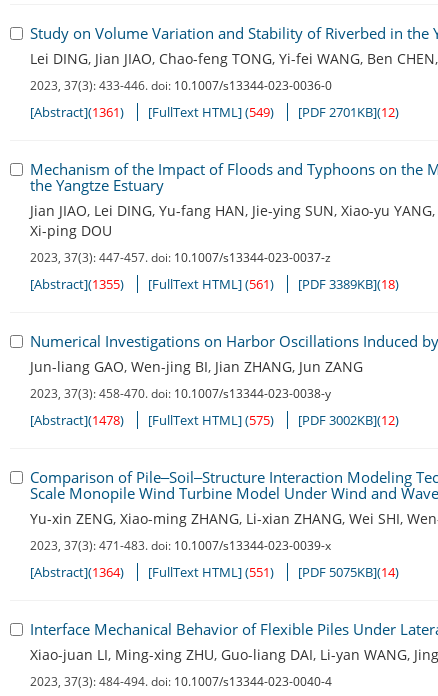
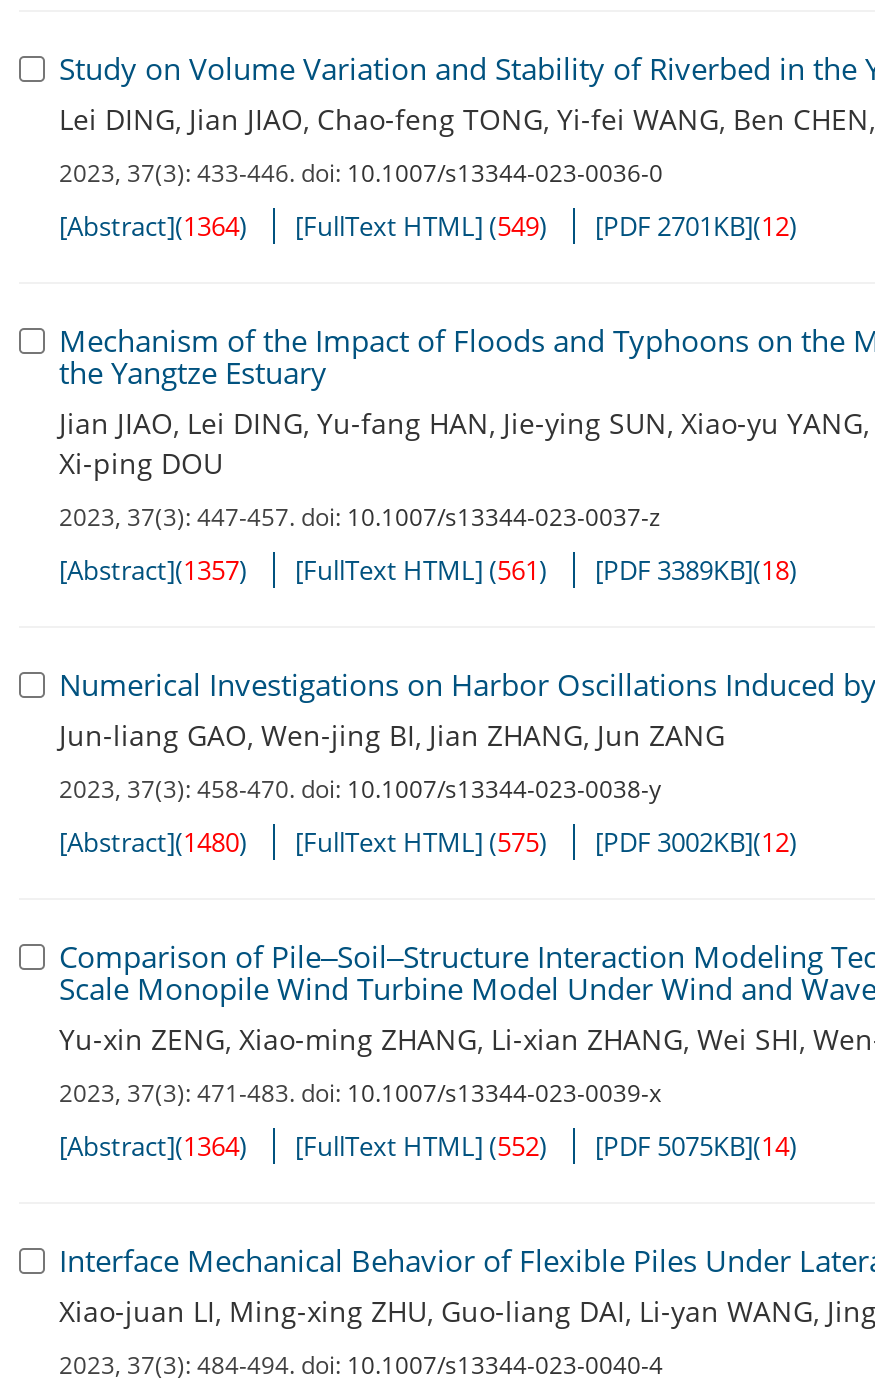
- [Abstract](1361) [FullText HTML] (549) [PDF 2701KB](12)
+ [Abstract](1364) [FullText HTML] (549) [PDF 2701KB](12)

- [Abstract](1355) [FullText HTML] (561) [PDF 3389KB](18)
+ [Abstract](1357) [FullText HTML] (561) [PDF 3389KB](18)

- [Abstract](1478) [FullText HTML] (575) [PDF 3002KB](12)
+ [Abstract](1480) [FullText HTML] (575) [PDF 3002KB](12)

- [FullText HTML] (551)
+ [FullText HTML] (552)
